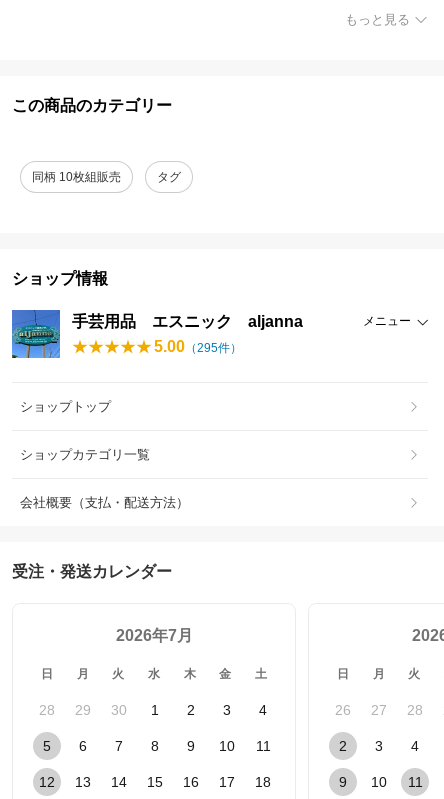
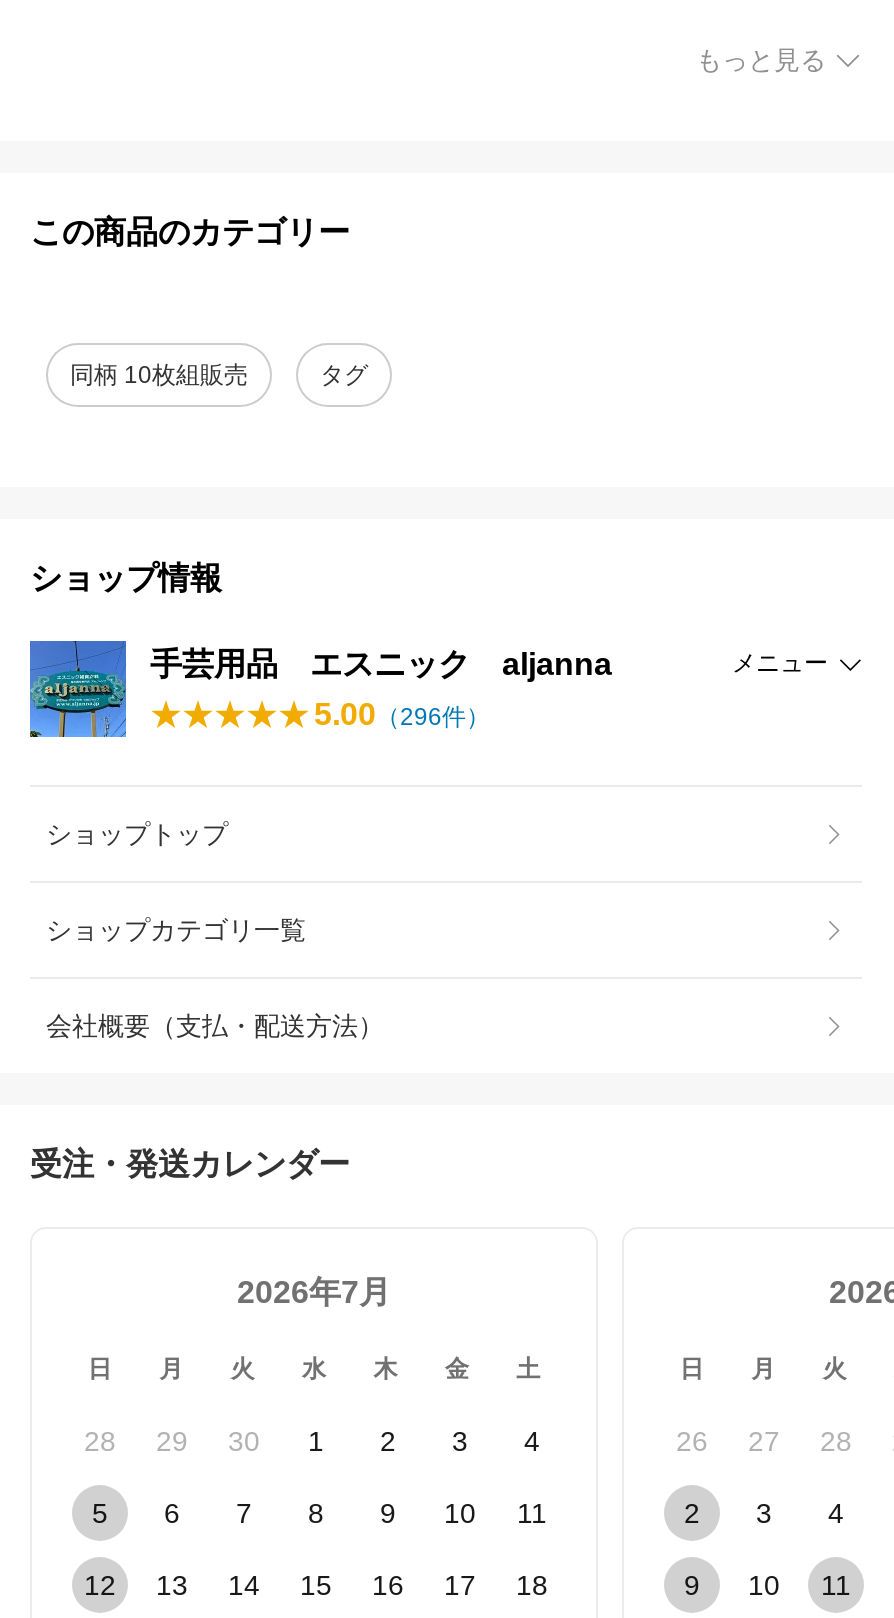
- 5.00（295件）
+ 5.00（296件）
